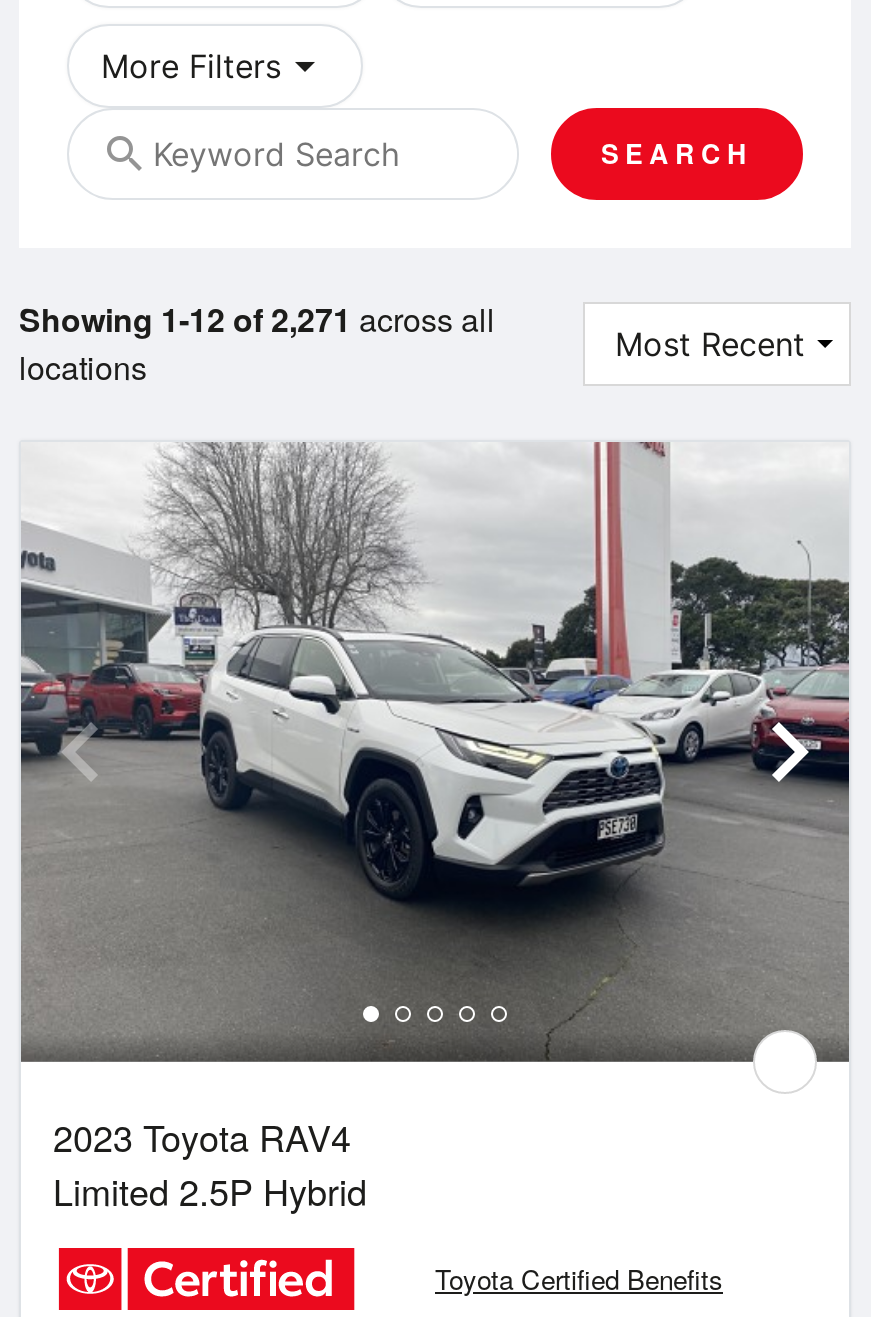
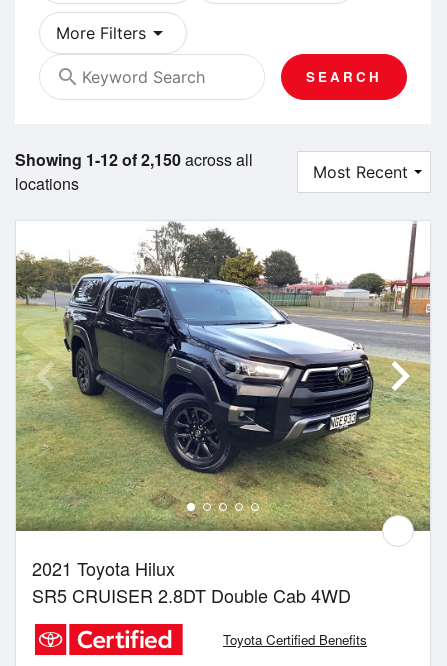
- Showing 1-12 of 2,271 across all
+ Showing 1-12 of 2,150 across all

- [image]
- 2023 Toyota RAV4
- Limited 2.5P Hybrid
+ [image]
+ 2021 Toyota Hilux
+ SR5 CRUISER 2.8DT Double Cab 4WD
